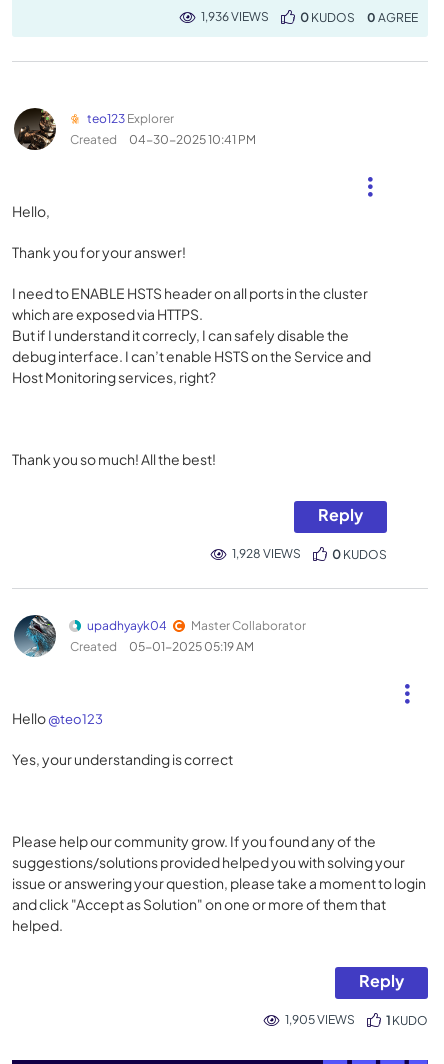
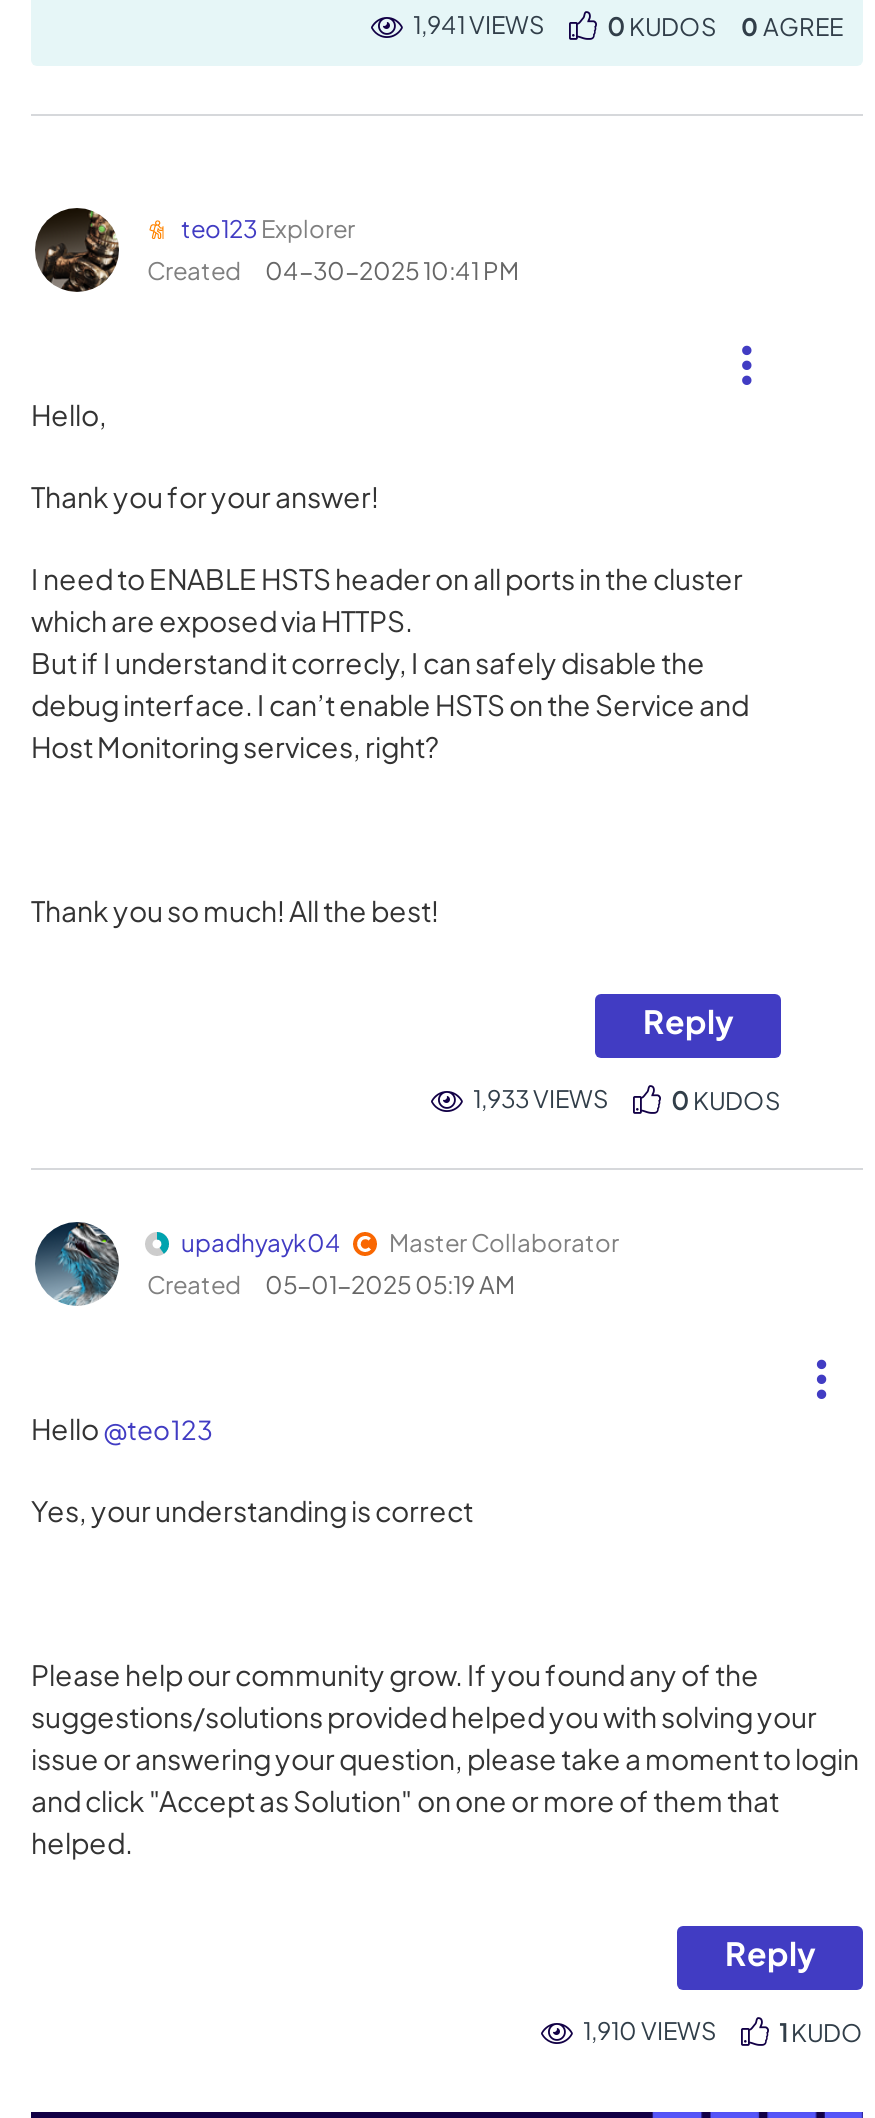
- 1,936 VIEWS
+ 1,941 VIEWS

- 1,928 VIEWS
+ 1,933 VIEWS

- 1,905 VIEWS
+ 1,910 VIEWS
